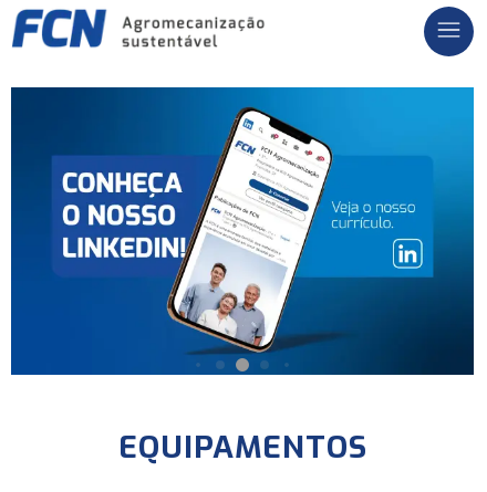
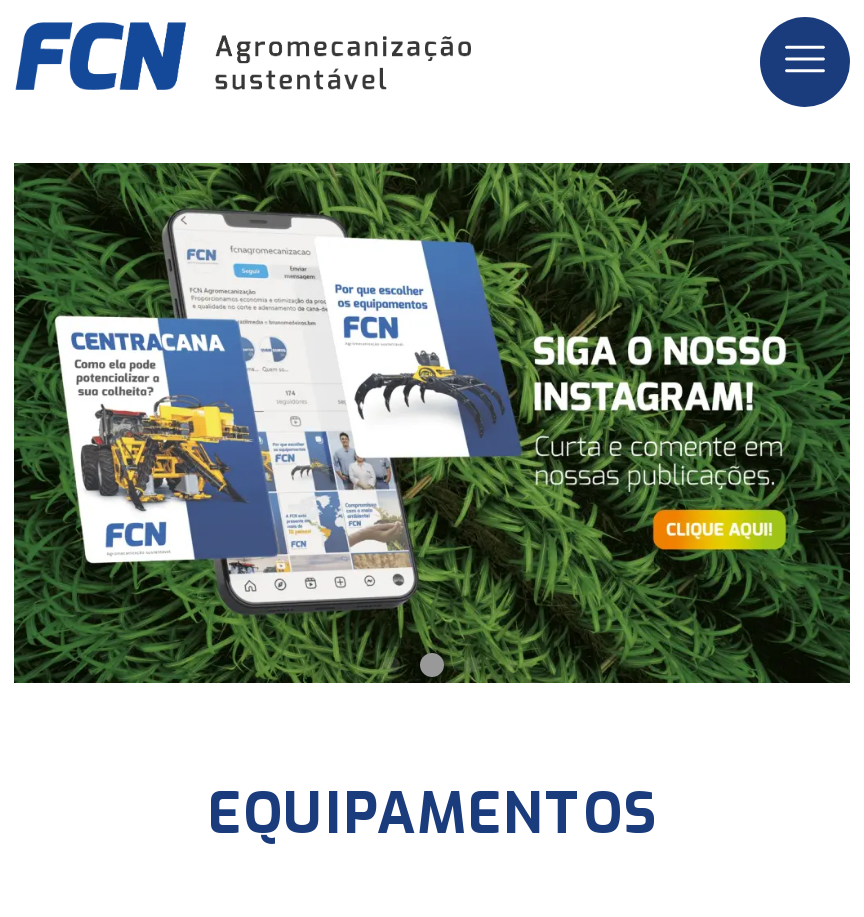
- [image]
+ [image]
